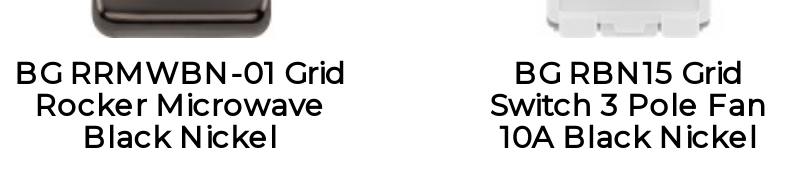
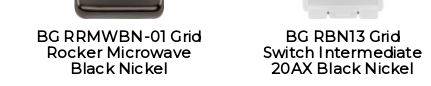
- BG RBN15 Grid
- Switch 3 Pole Fan
- 10A Black Nickel
+ BG RBN13 Grid
+ Switch Intermediate
+ 20AX Black Nickel
